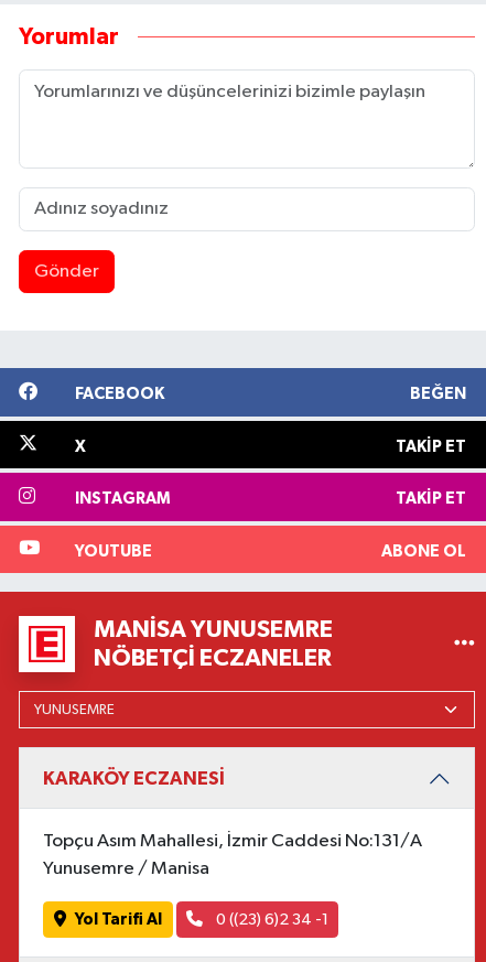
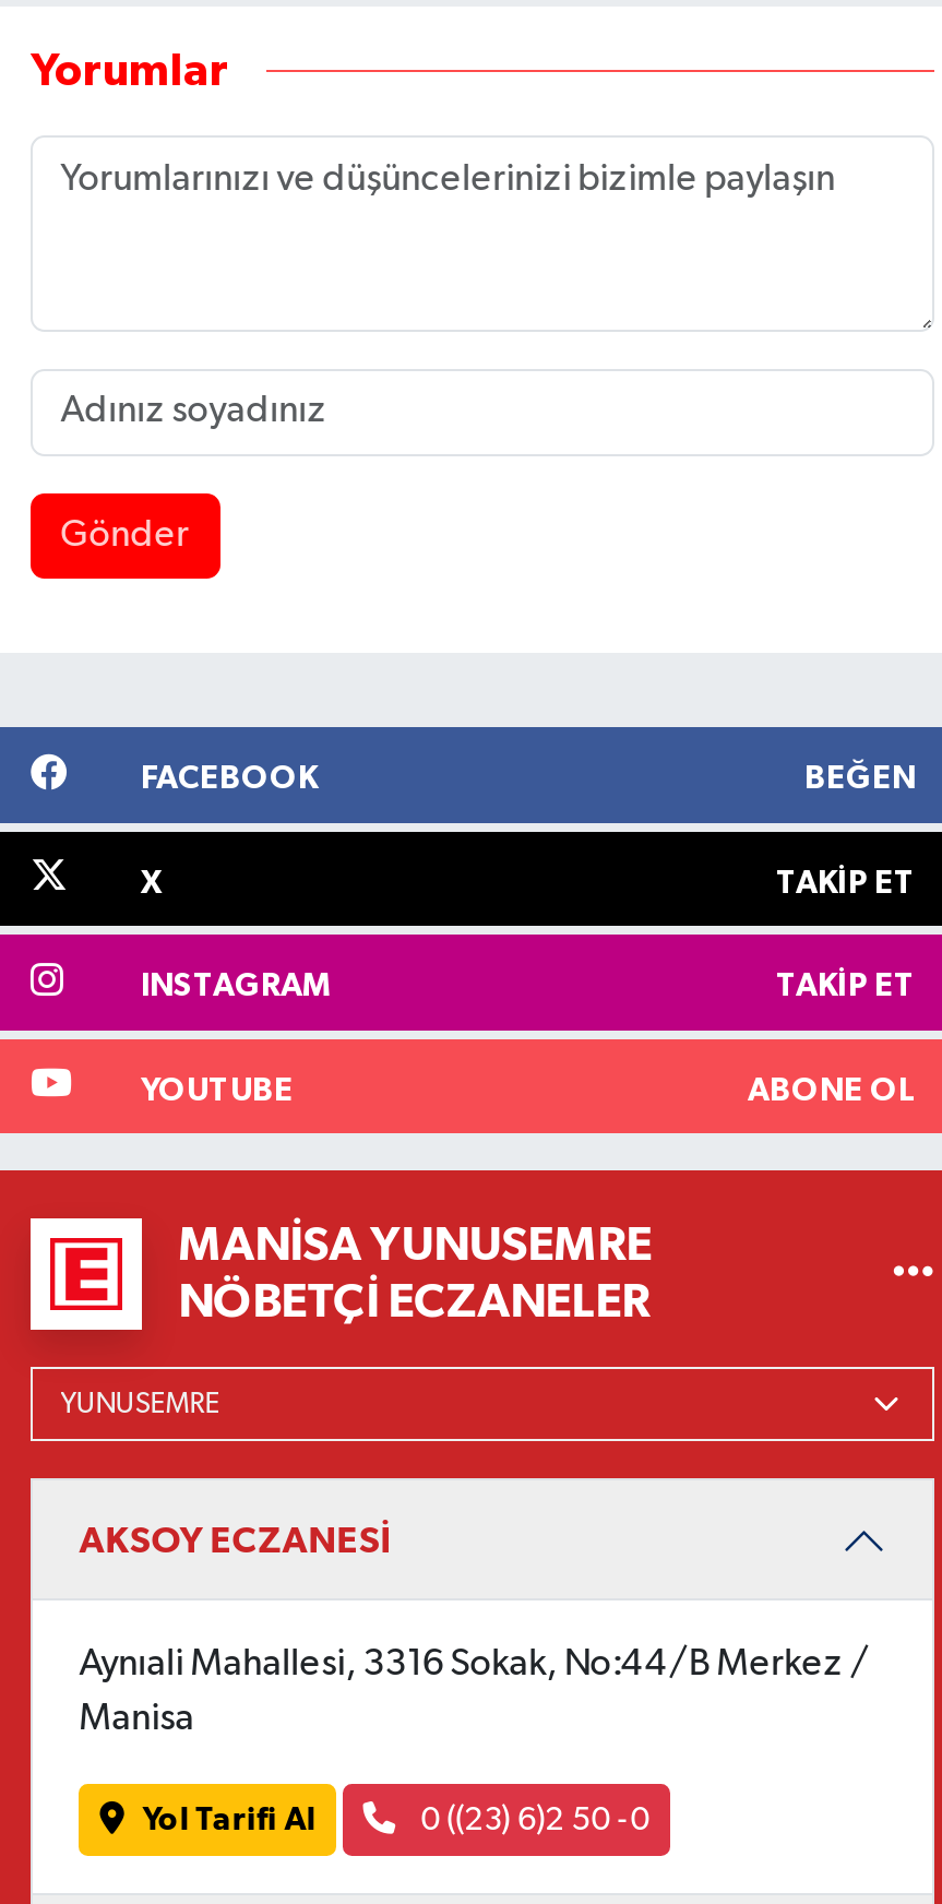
- KARAKÖY ECZANESİ
+ AKSOY ECZANESİ

- Topçu Asım Mahallesi, İzmir Caddesi No:131/A
+ Aynıali Mahallesi, 3316 Sokak, No:44/B Merkez /

- Yunusemre / Manisa
+ Manisa

- 0 ((23) 6)2 34 -1
+ 0 ((23) 6)2 50 -0
